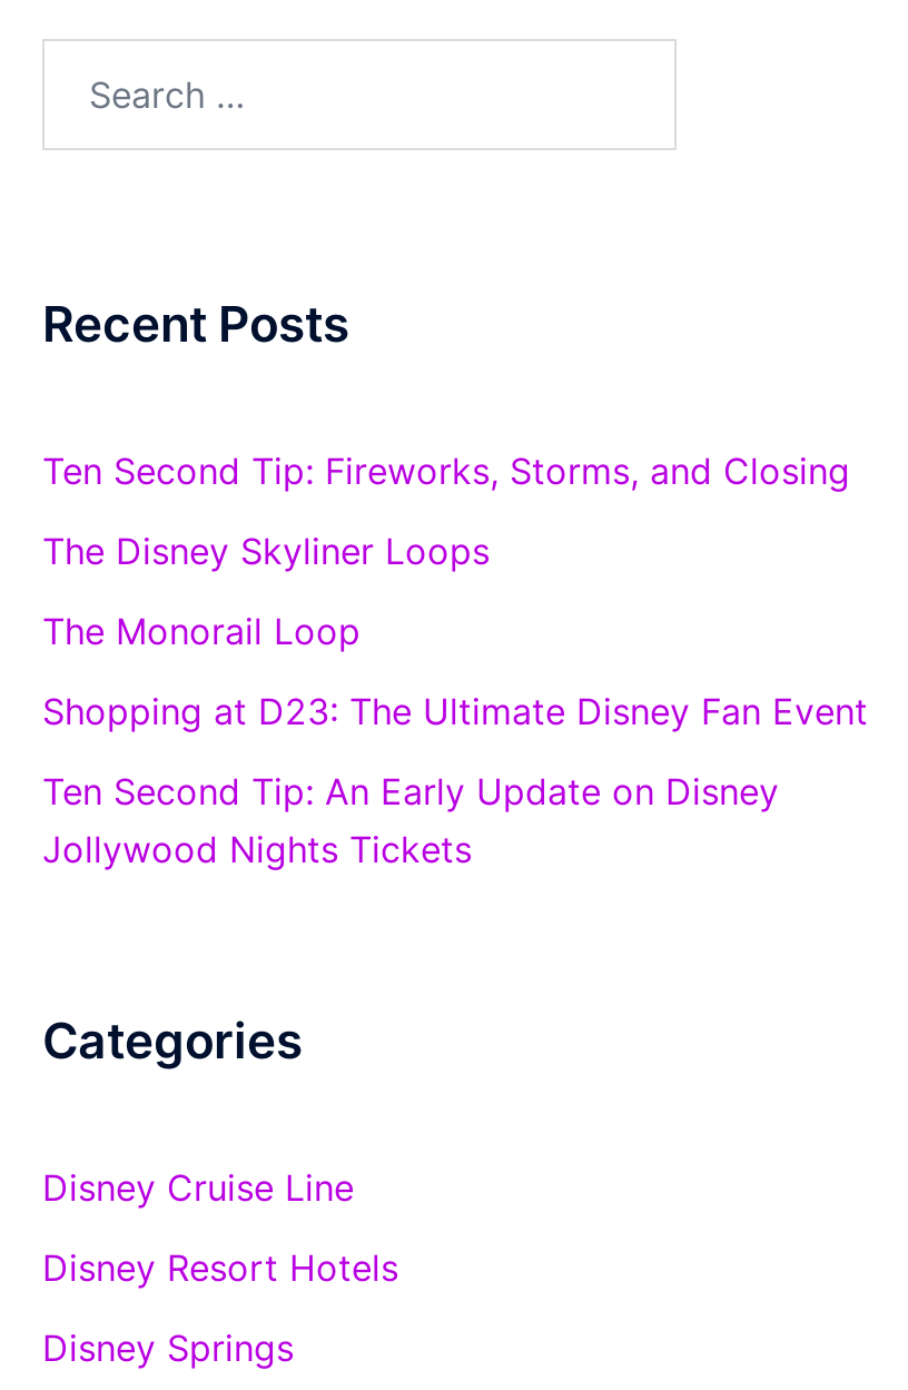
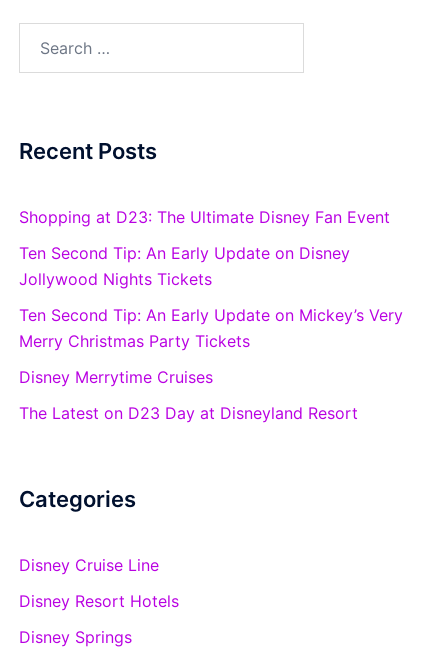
- Ten Second Tip: Fireworks, Storms, and Closing
- The Disney Skyliner Loops
- The Monorail Loop

moved up: Shopping at D23: The Ultimate Disney Fan Event | Ten Second Tip: An Early Update on Disney | Jollywood Nights Tickets

+ Ten Second Tip: An Early Update on Mickey’s Very
+ Merry Christmas Party Tickets
+ Disney Merrytime Cruises
+ The Latest on D23 Day at Disneyland Resort
